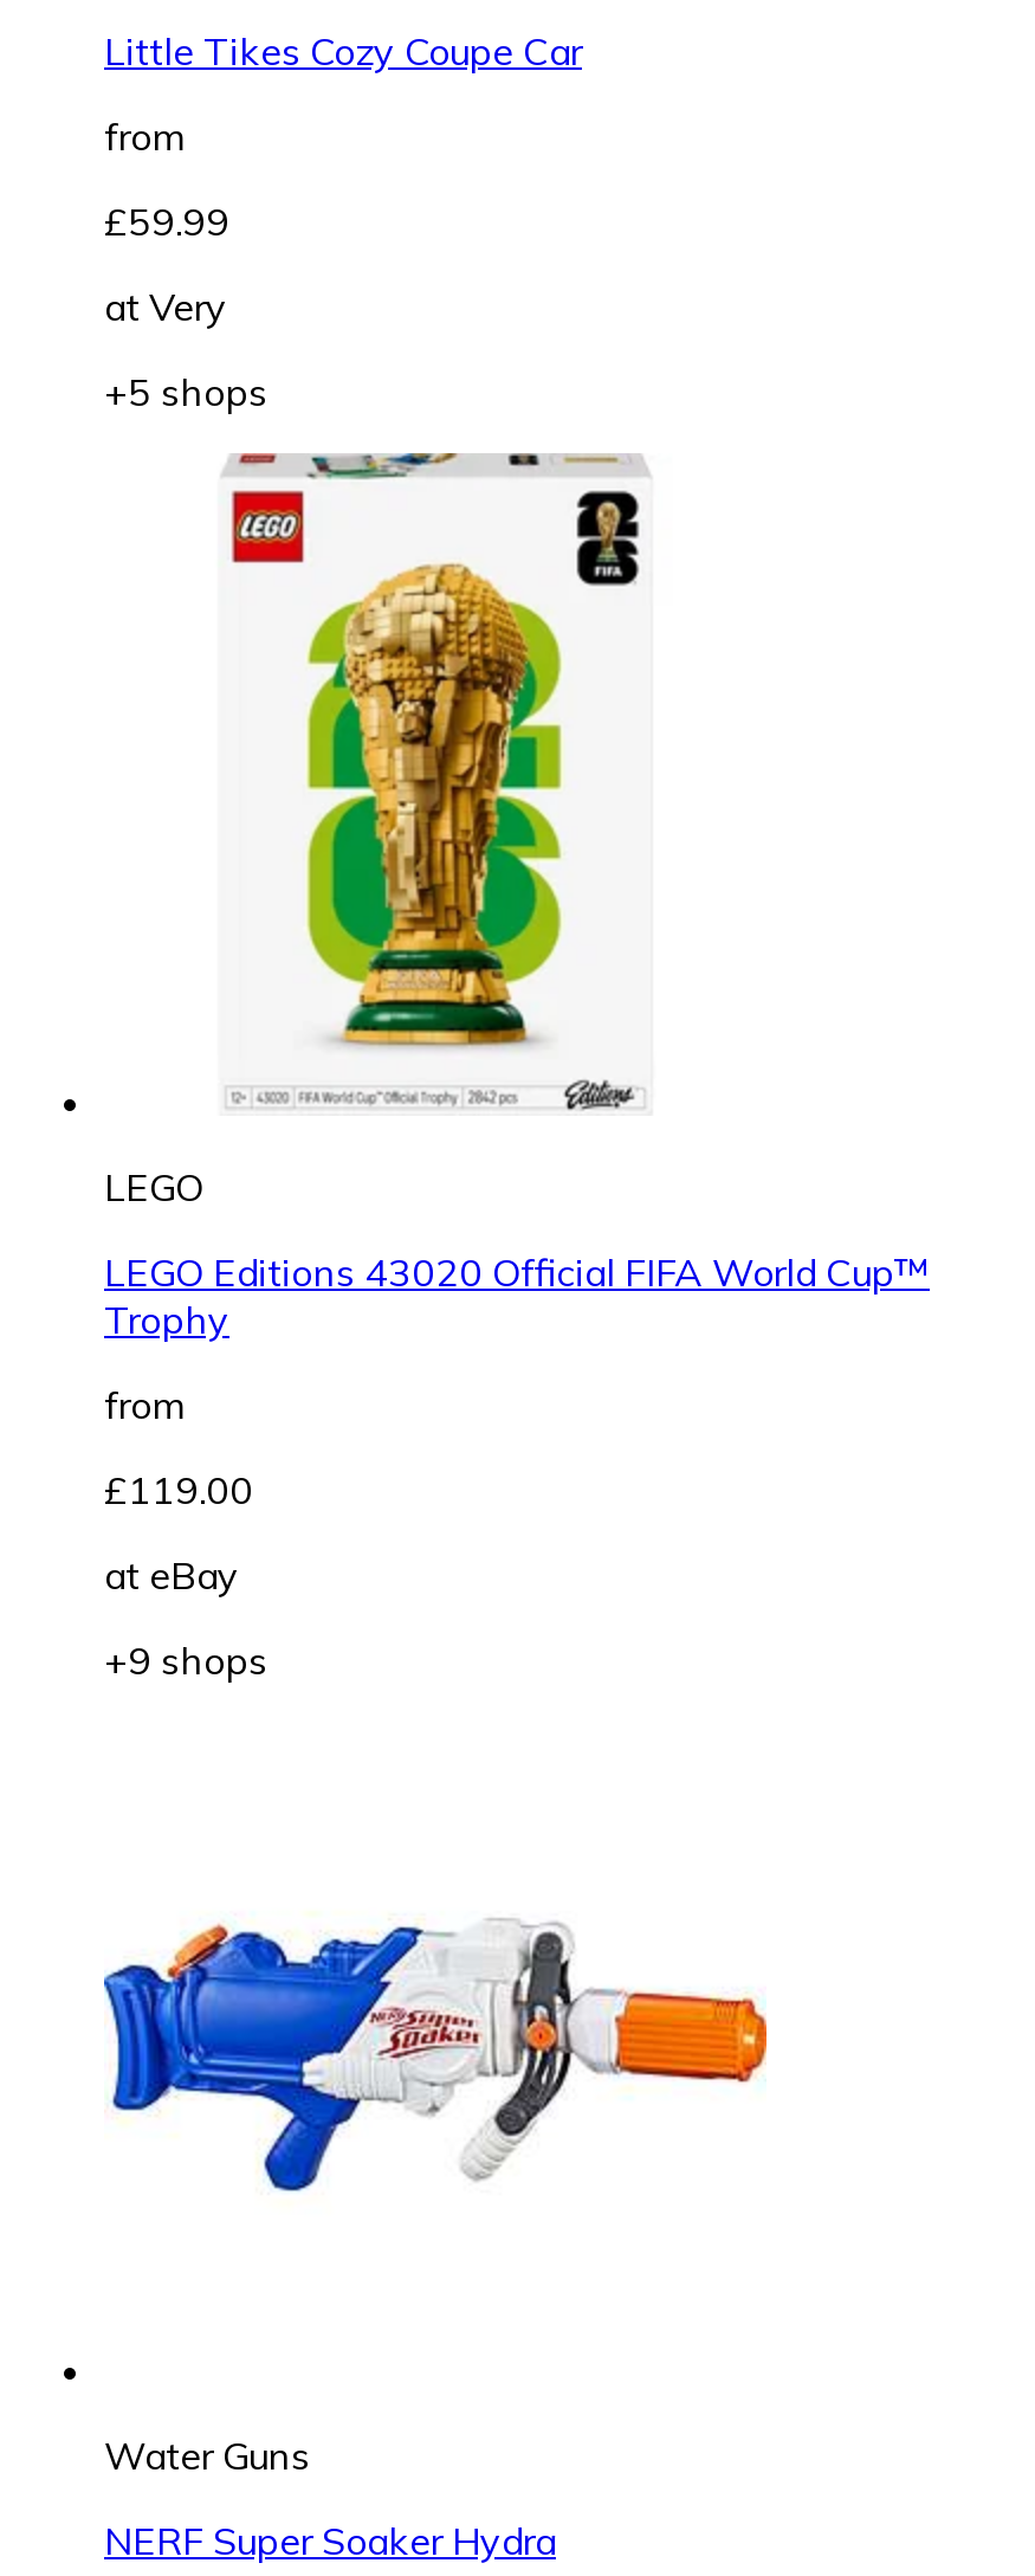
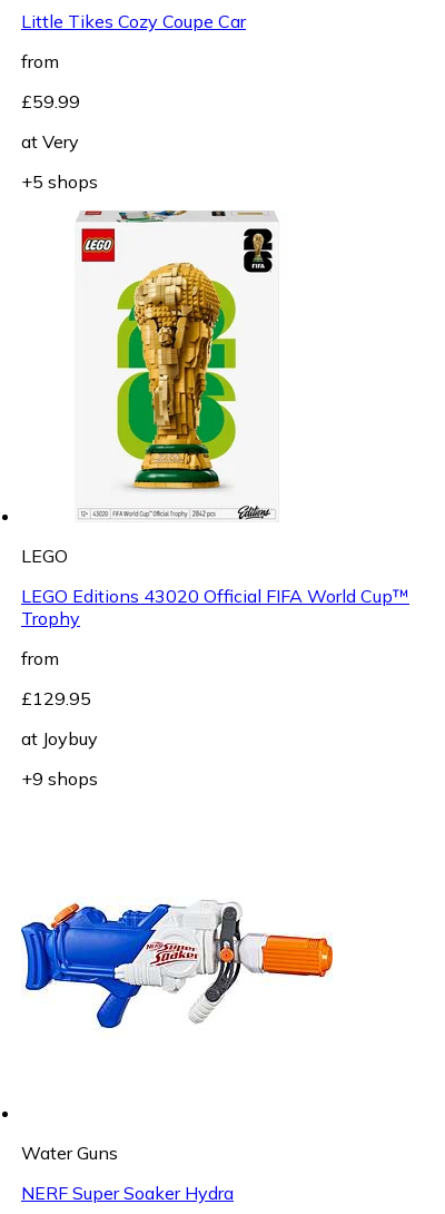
- £119.00
+ £129.95

- at eBay
+ at Joybuy
